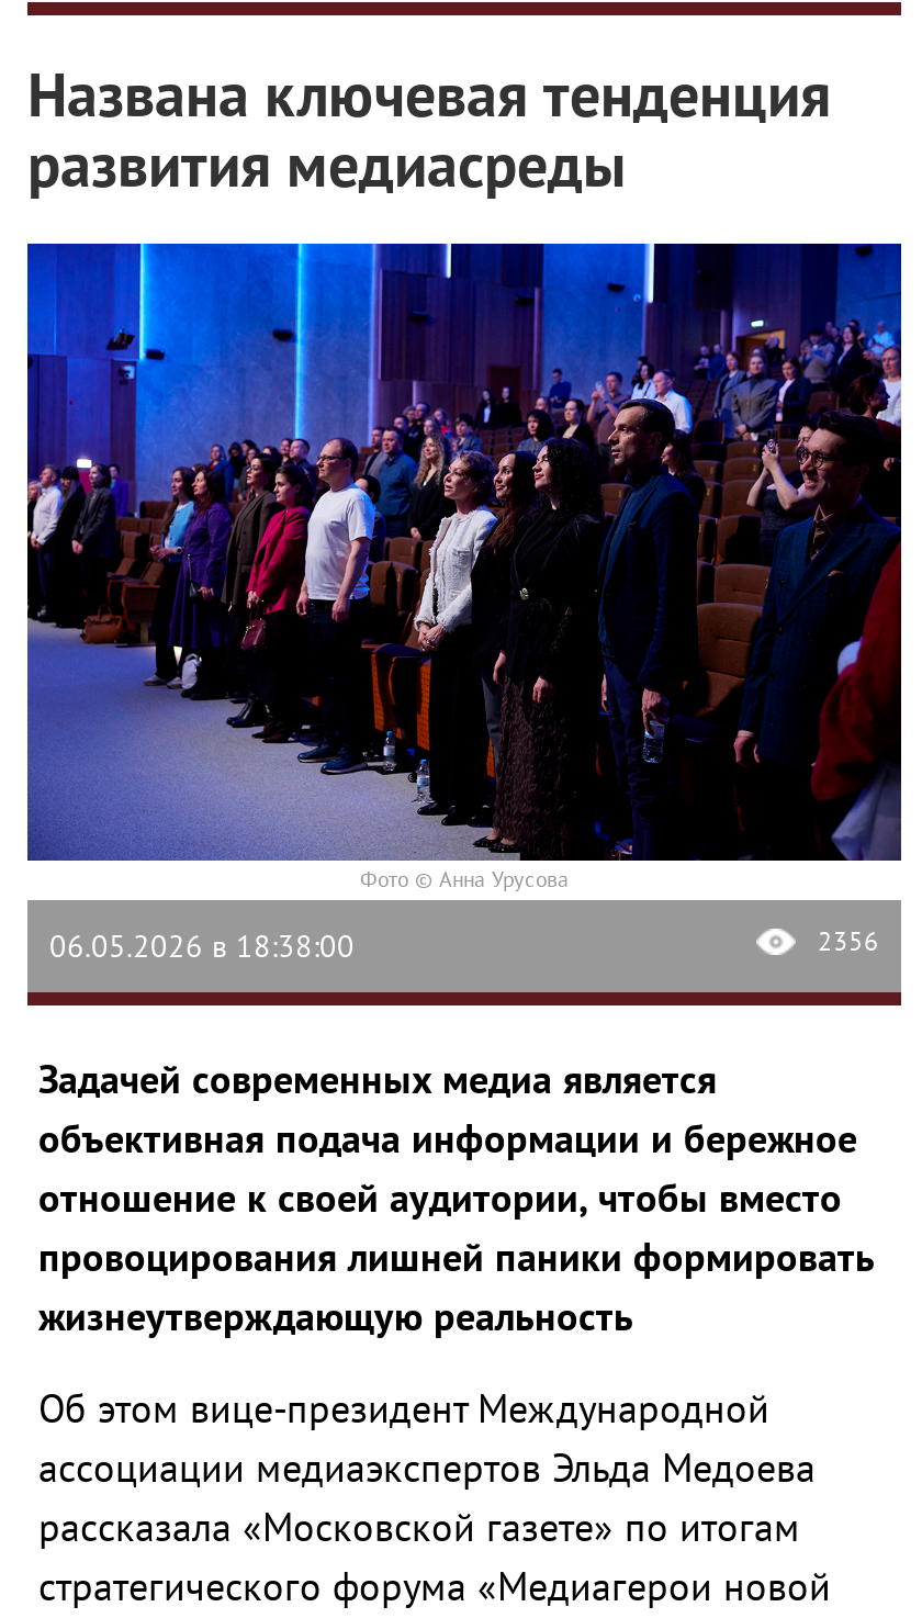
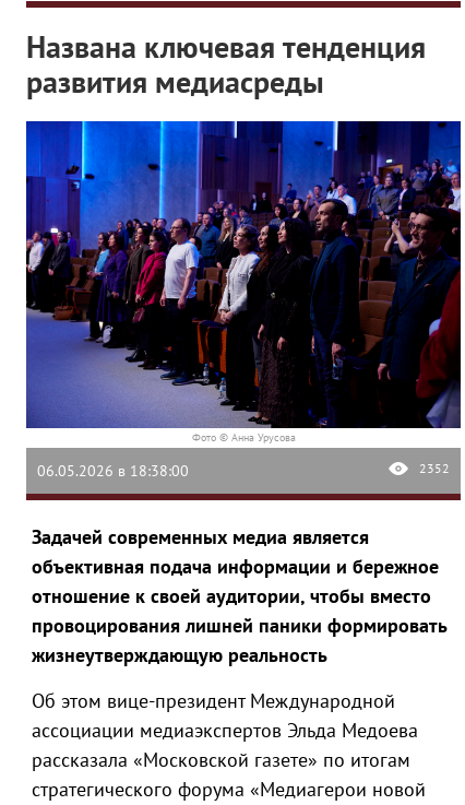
- 2356
+ 2352
